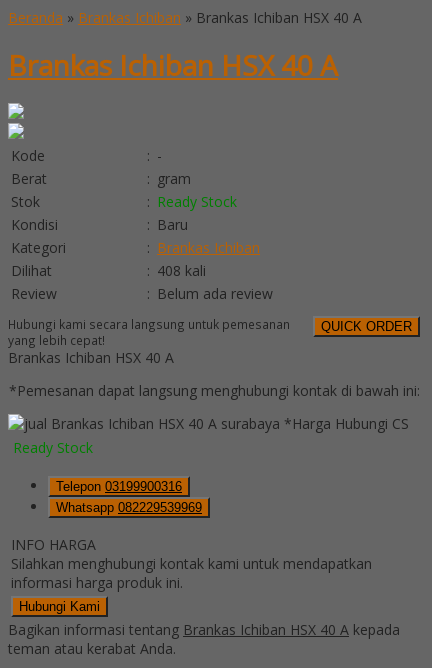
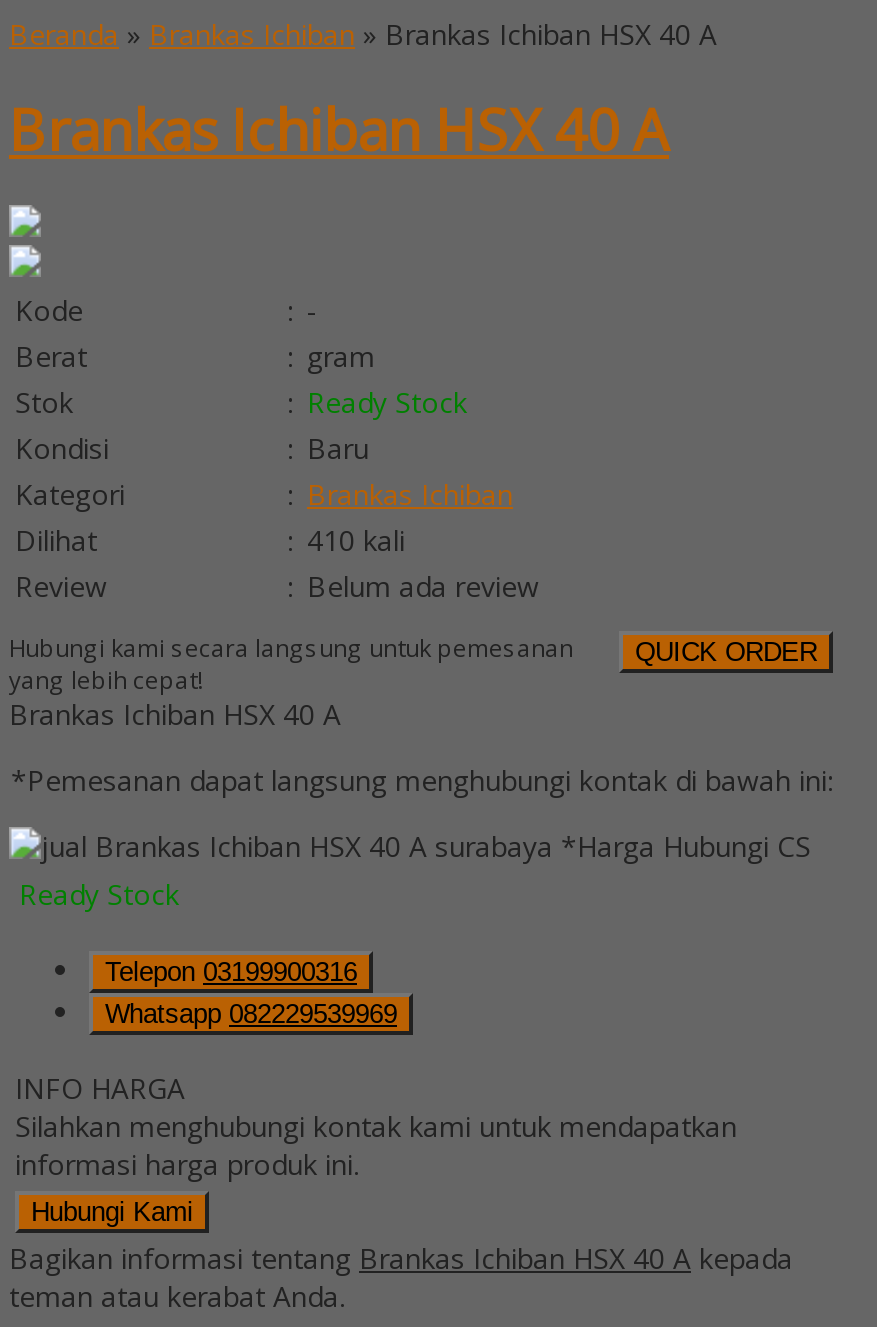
- : 408 kali
+ : 410 kali
